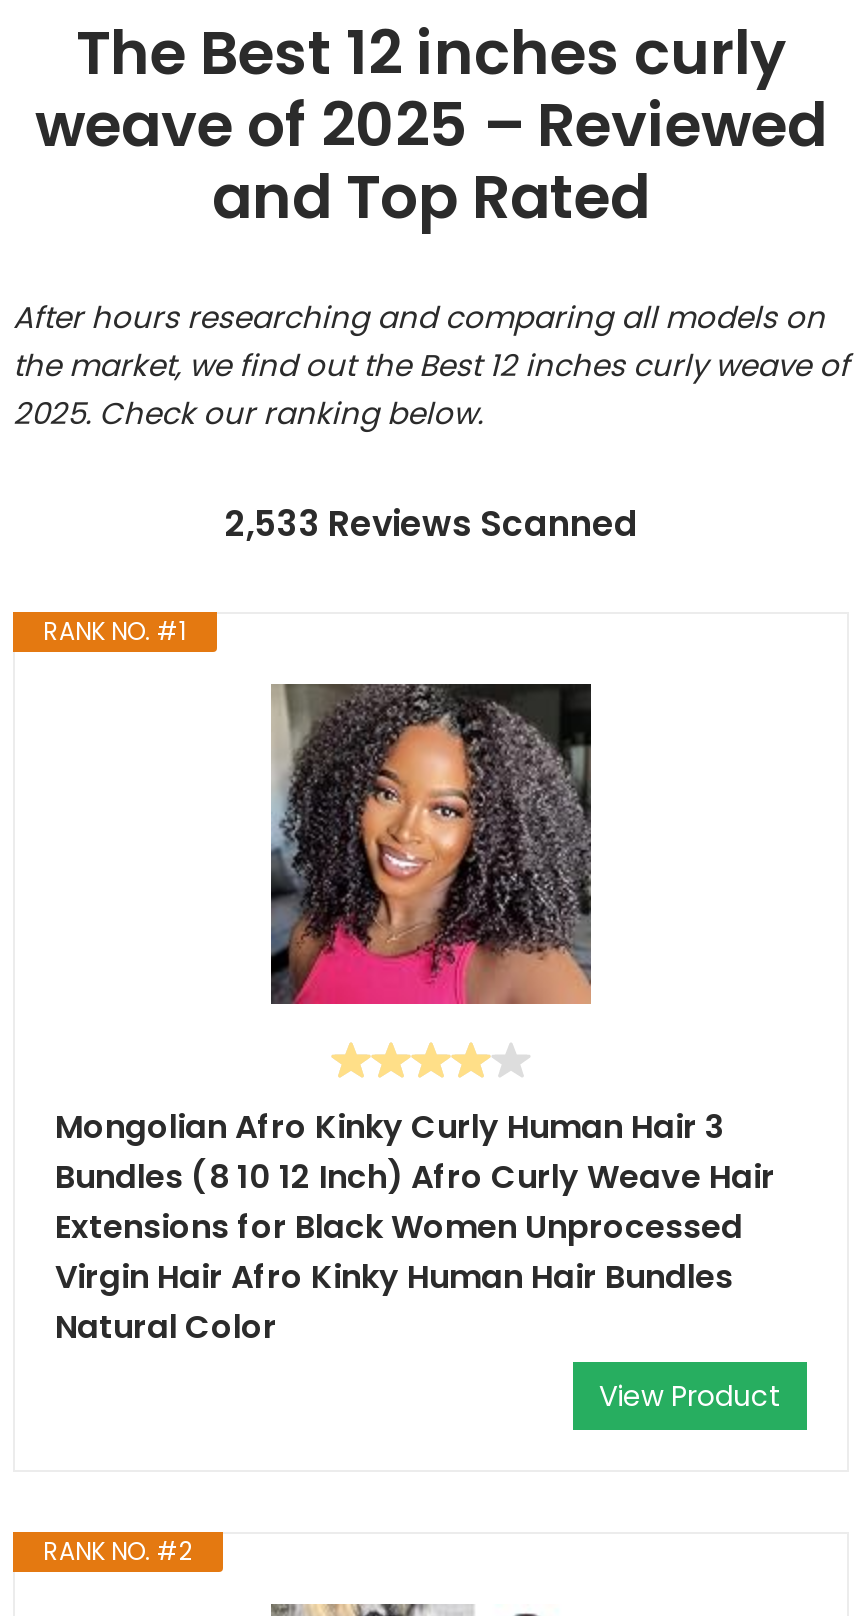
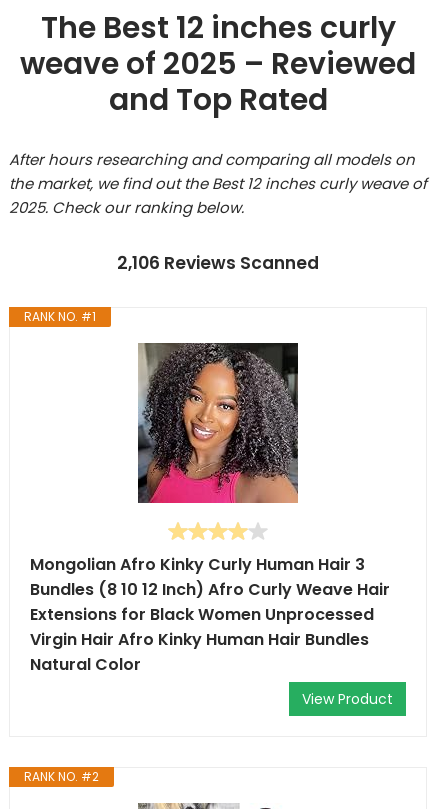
- 2,533 Reviews Scanned
+ 2,106 Reviews Scanned
